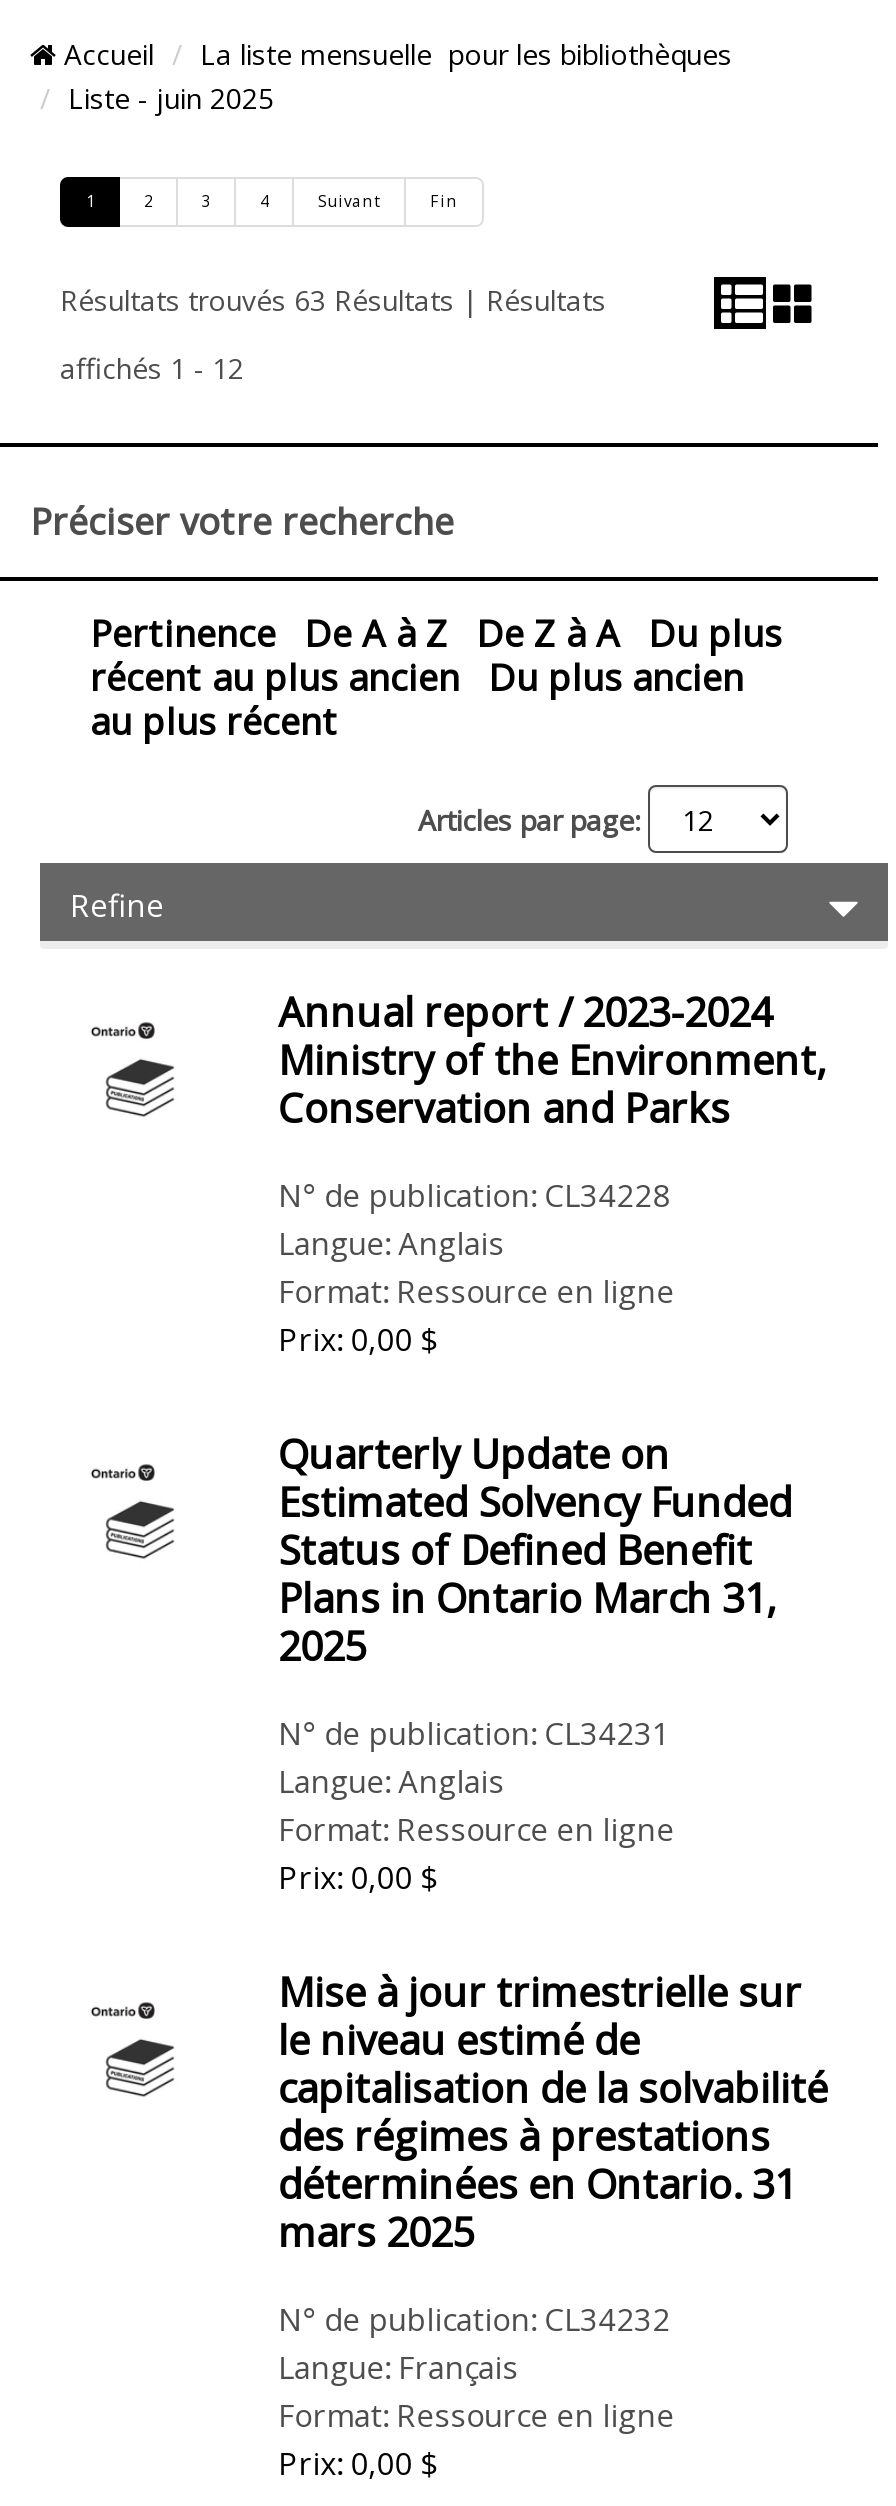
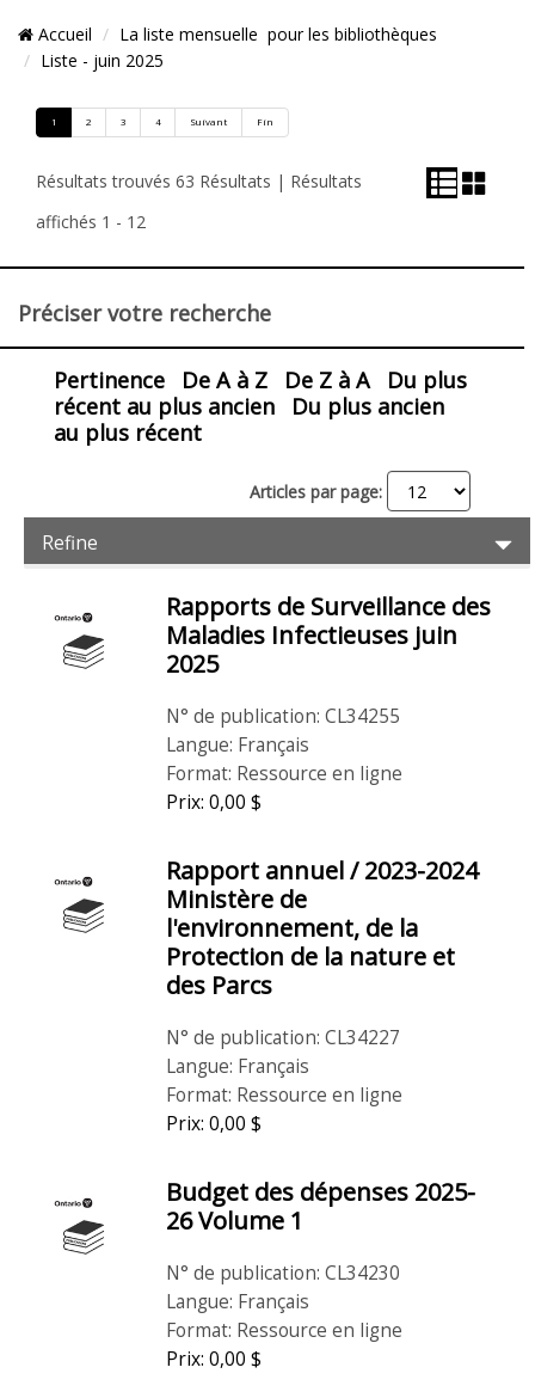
- Annual report / 2023-2024
- Ministry of the Environment,
- Conservation and Parks
+ Rapports de Surveillance des
+ Maladies Infectieuses juin
+ 2025

- N° de publication: CL34228
- Langue: Anglais
+ N° de publication: CL34255
+ Langue: Français

- Quarterly Update on
- Estimated Solvency Funded
- Status of Defined Benefit
- Plans in Ontario March 31,
- 2025
+ Rapport annuel / 2023-2024
+ Ministère de
+ l'environnement, de la
+ Protection de la nature et
+ des Parcs

- N° de publication: CL34231
- Langue: Anglais
+ N° de publication: CL34227
+ Langue: Français

- Mise à jour trimestrielle sur
- le niveau estimé de
- capitalisation de la solvabilité
- des régimes à prestations
- déterminées en Ontario. 31
- mars 2025
+ Budget des dépenses 2025-
+ 26 Volume 1

- N° de publication: CL34232
+ N° de publication: CL34230
